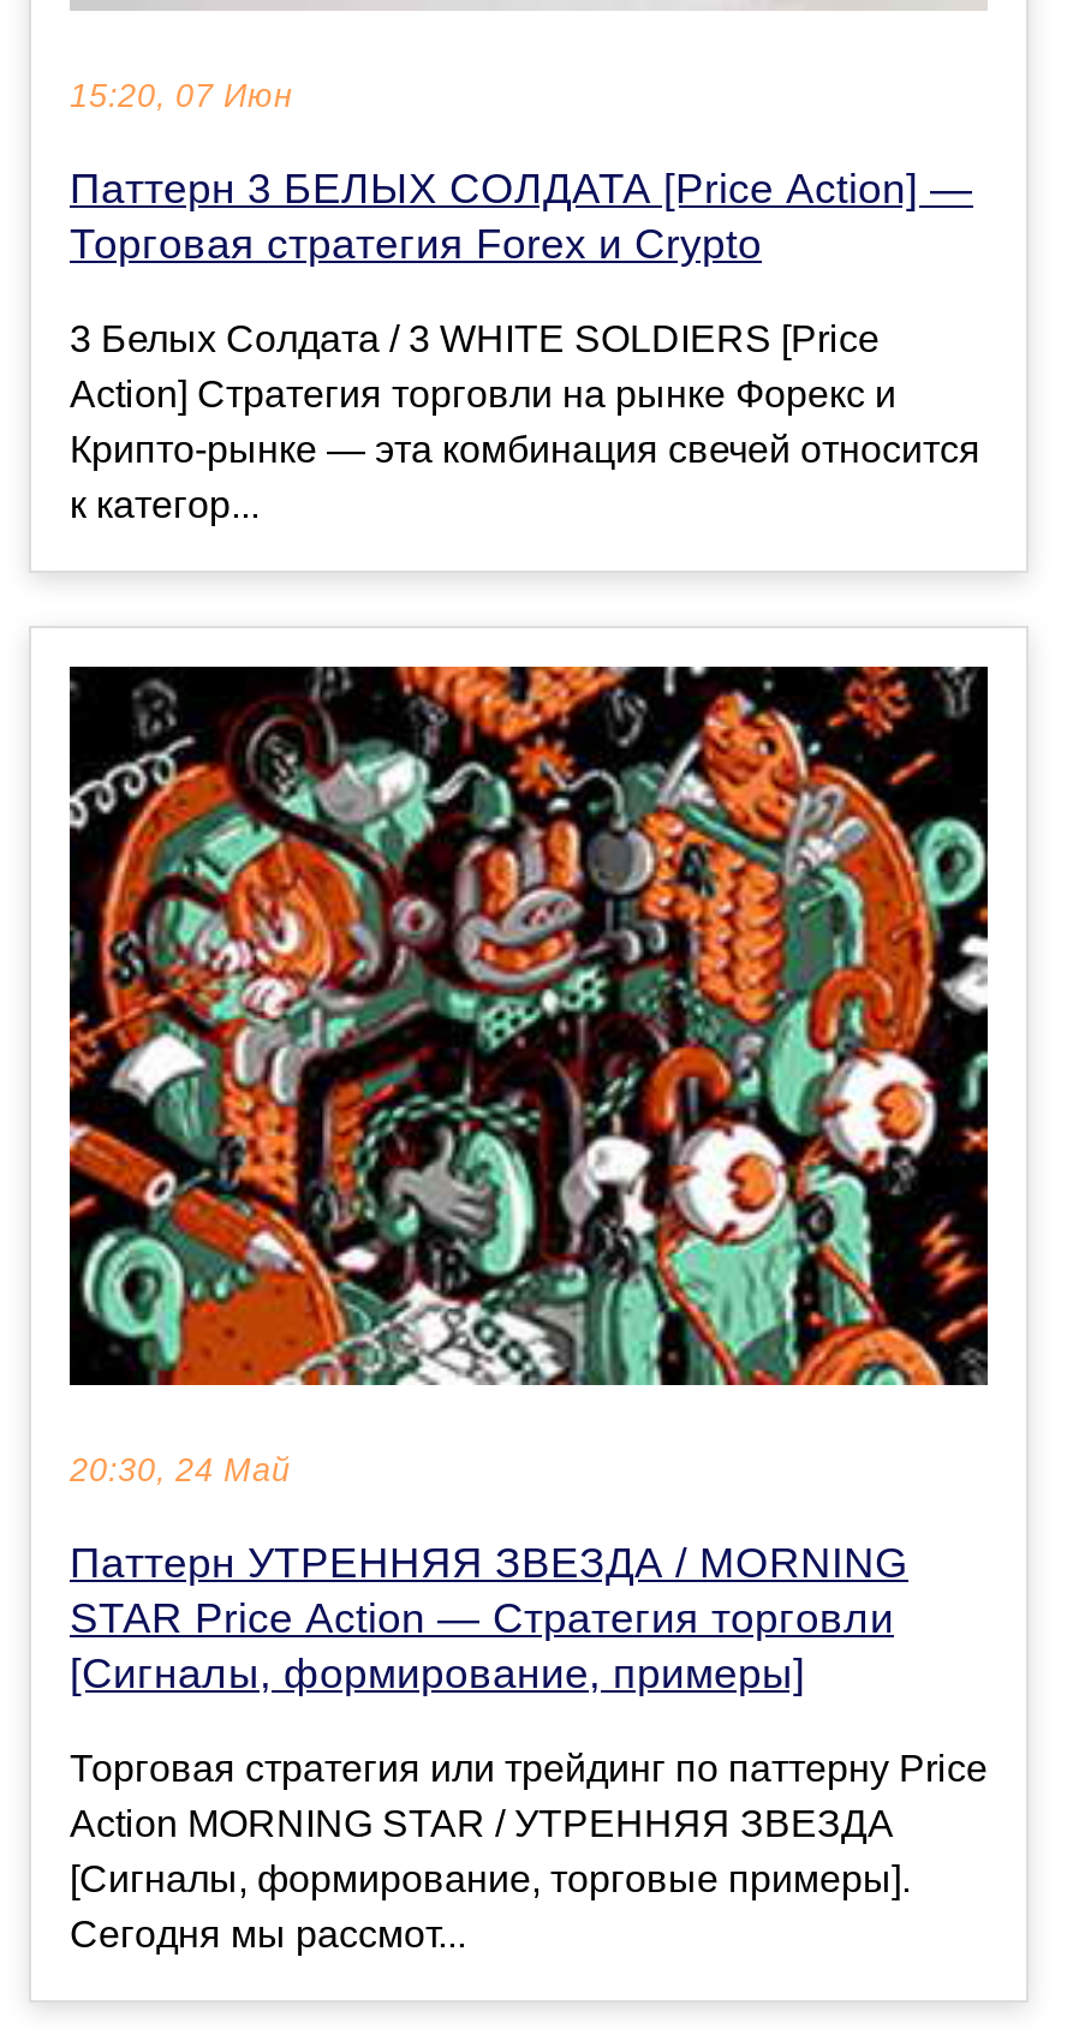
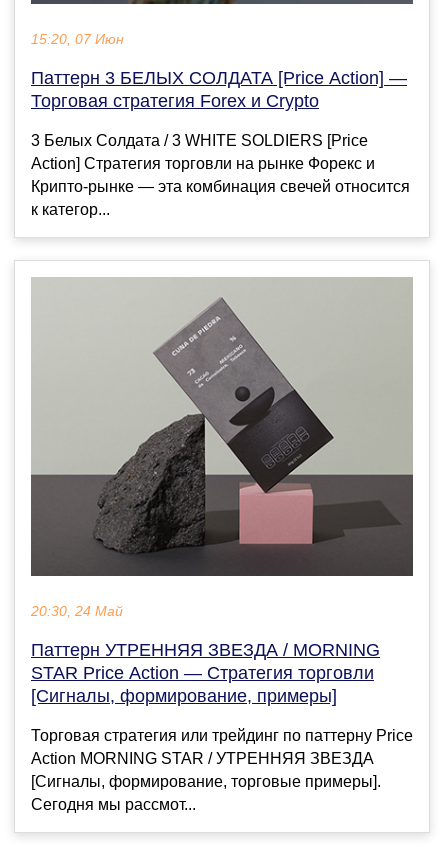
- [image]
+ [image]
